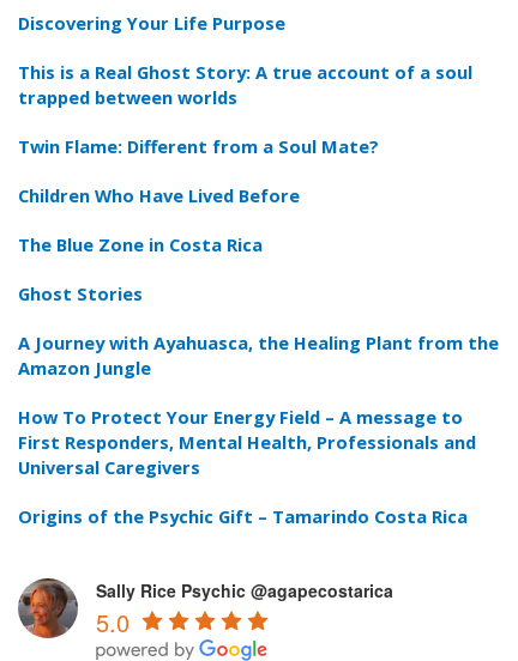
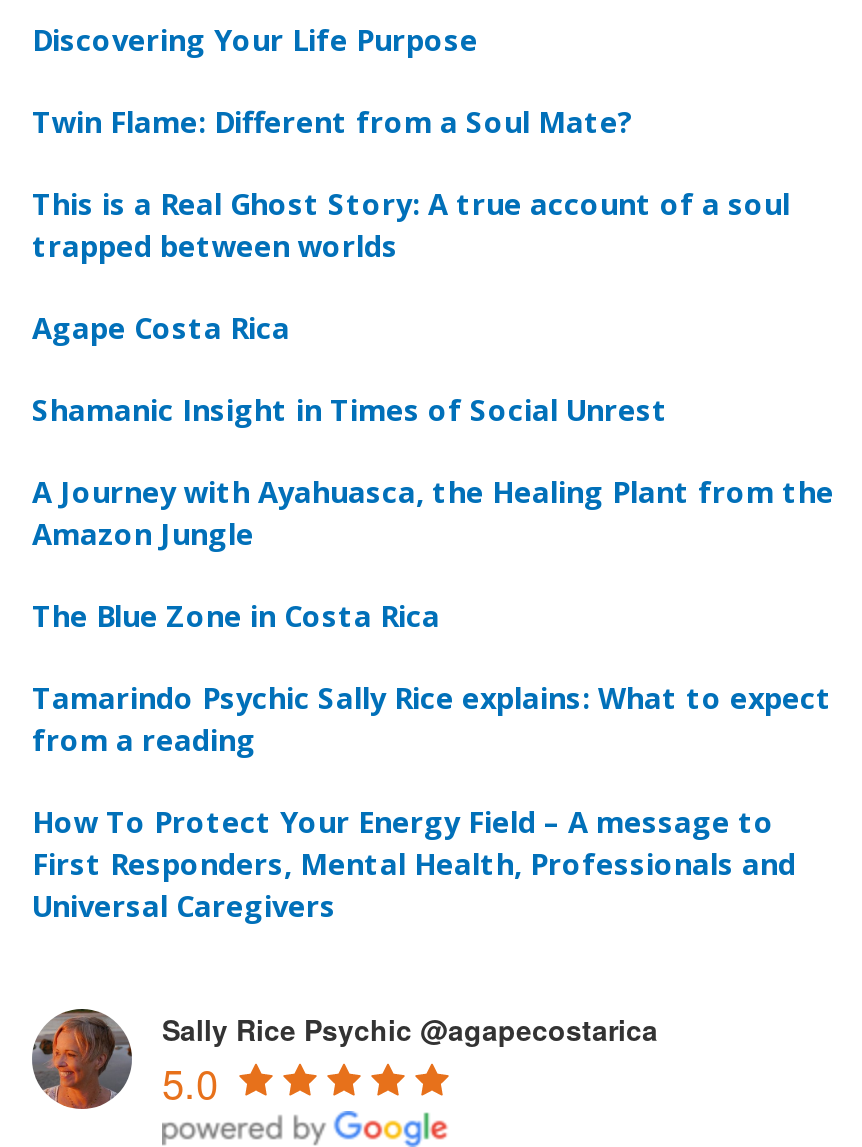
moved down: This is a Real Ghost Story: A true account of a soul | trapped between worlds

moved up: Twin Flame: Different from a Soul Mate?

- Children Who Have Lived Before
- Ghost Stories
+ Agape Costa Rica
+ Shamanic Insight in Times of Social Unrest

moved down: The Blue Zone in Costa Rica

moved up: A Journey with Ayahuasca, the Healing Plant from the | Amazon Jungle

+ Tamarindo Psychic Sally Rice explains: What to expect
+ from a reading

moved down: How To Protect Your Energy Field – A message to | First Responders, Mental Health, Professionals and | Universal Caregivers

- Origins of the Psychic Gift – Tamarindo Costa Rica
